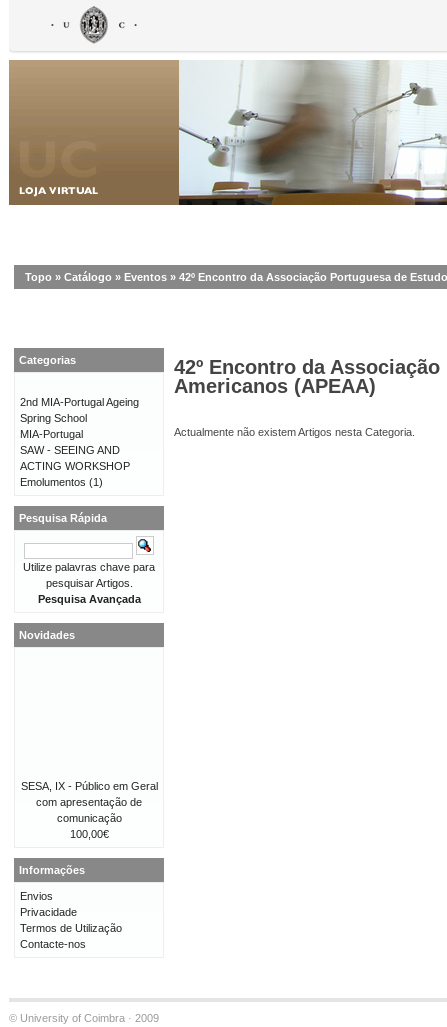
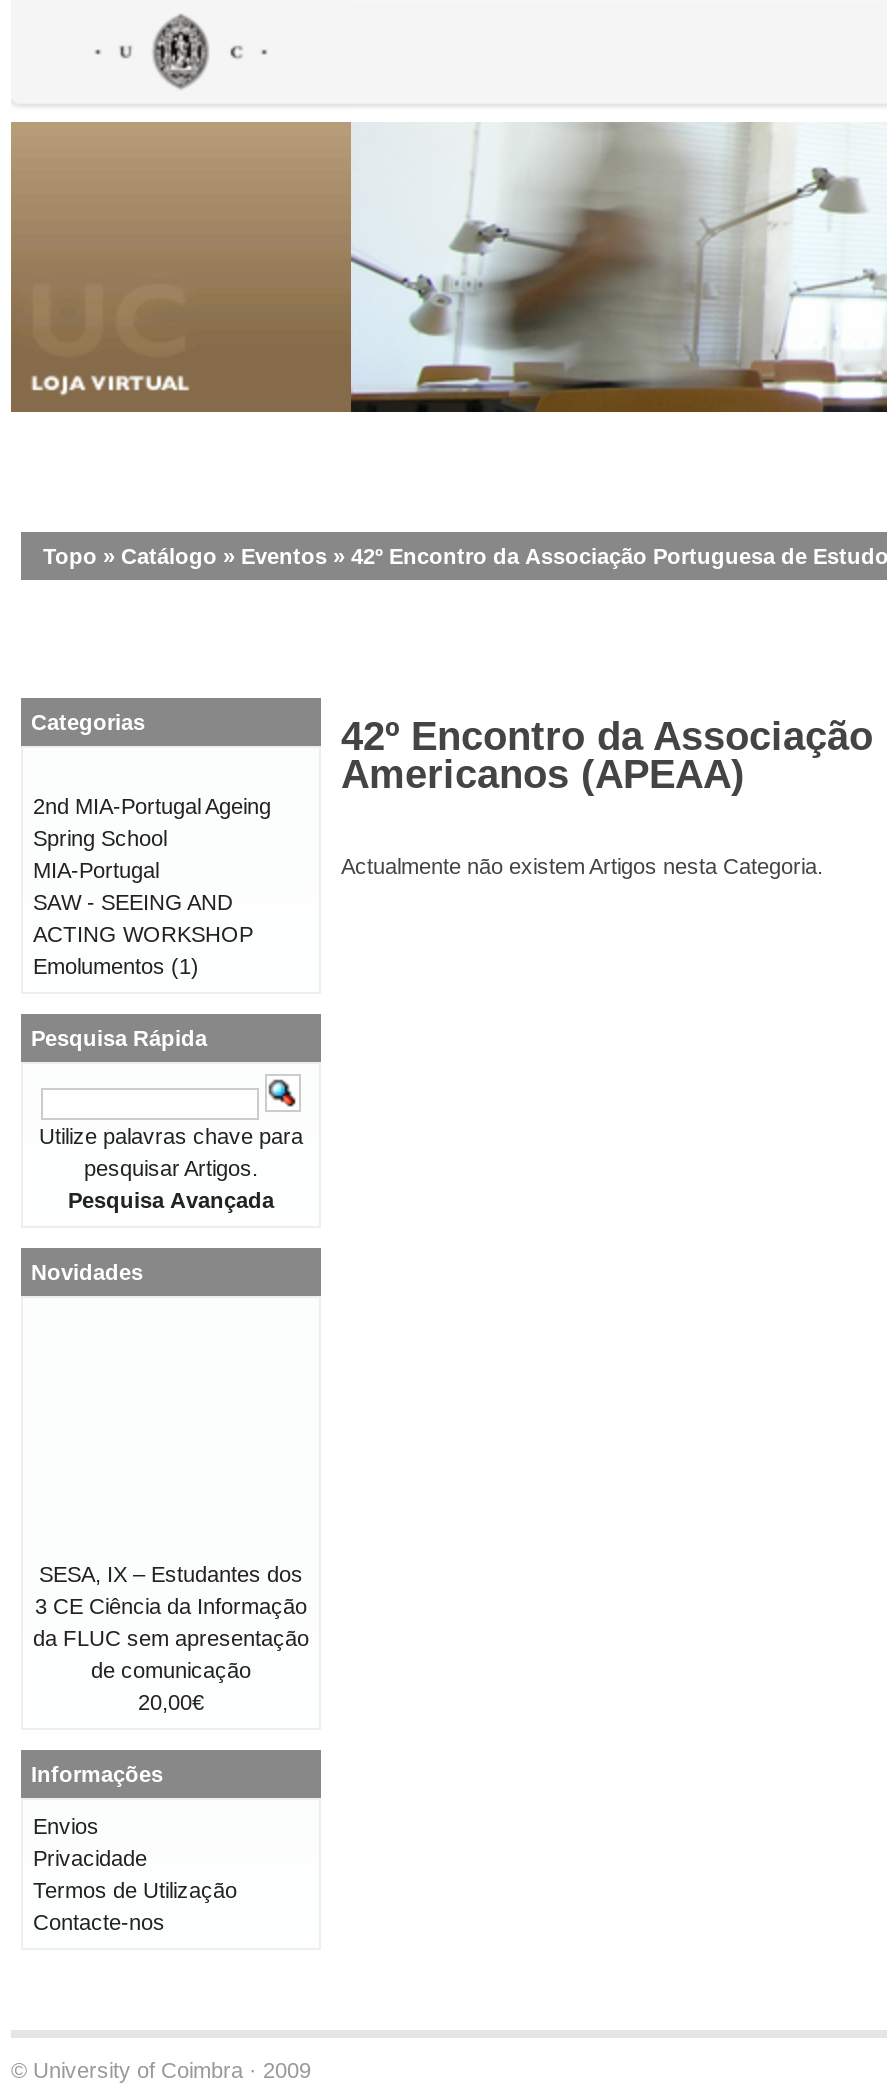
- SESA, IX - Público em Geral
- com apresentação de
- comunicação
- 100,00€
+ SESA, IX – Estudantes dos
+ 3 CE Ciência da Informação
+ da FLUC sem apresentação
+ de comunicação
+ 20,00€
